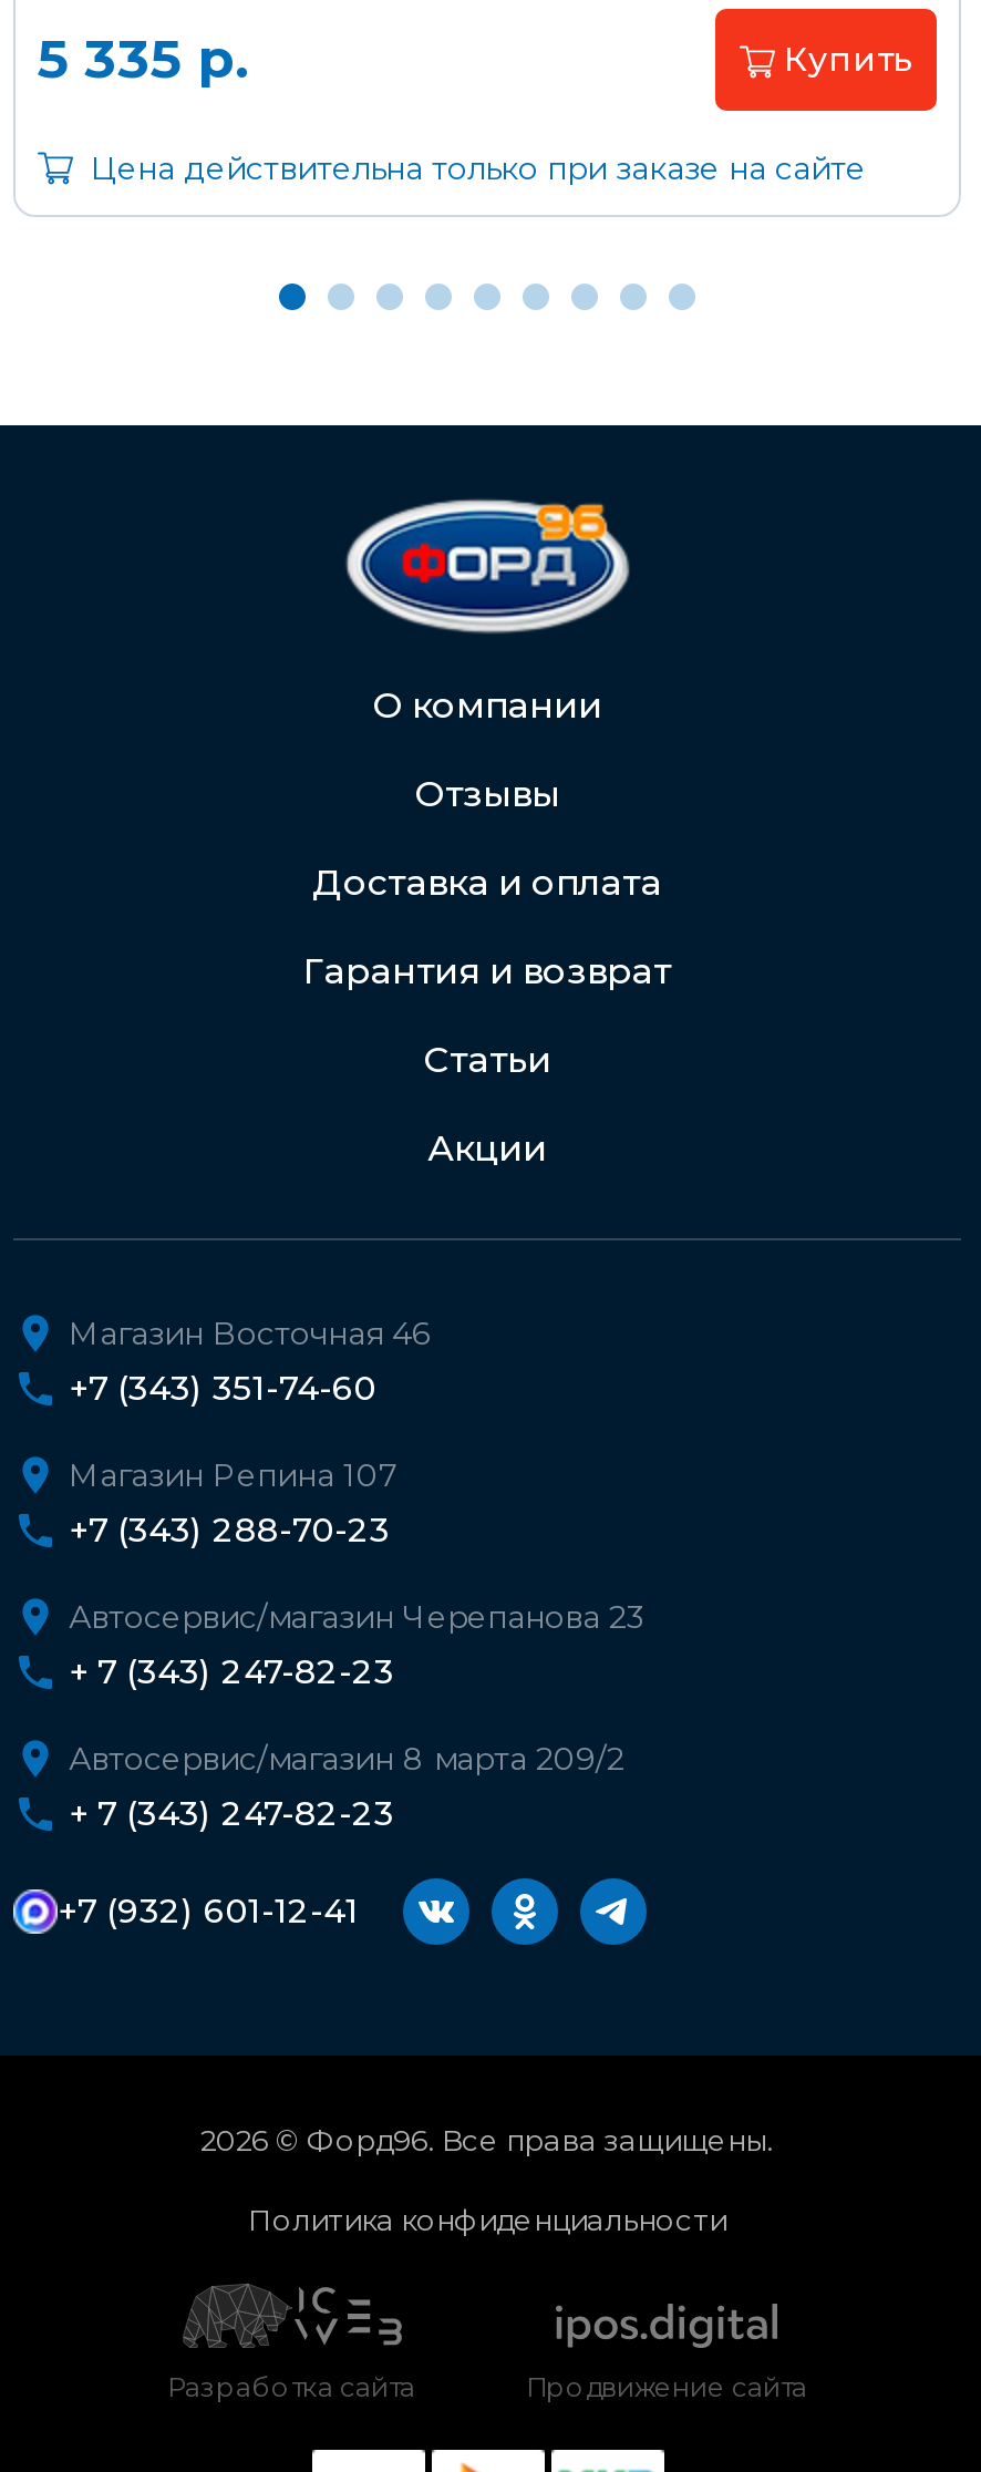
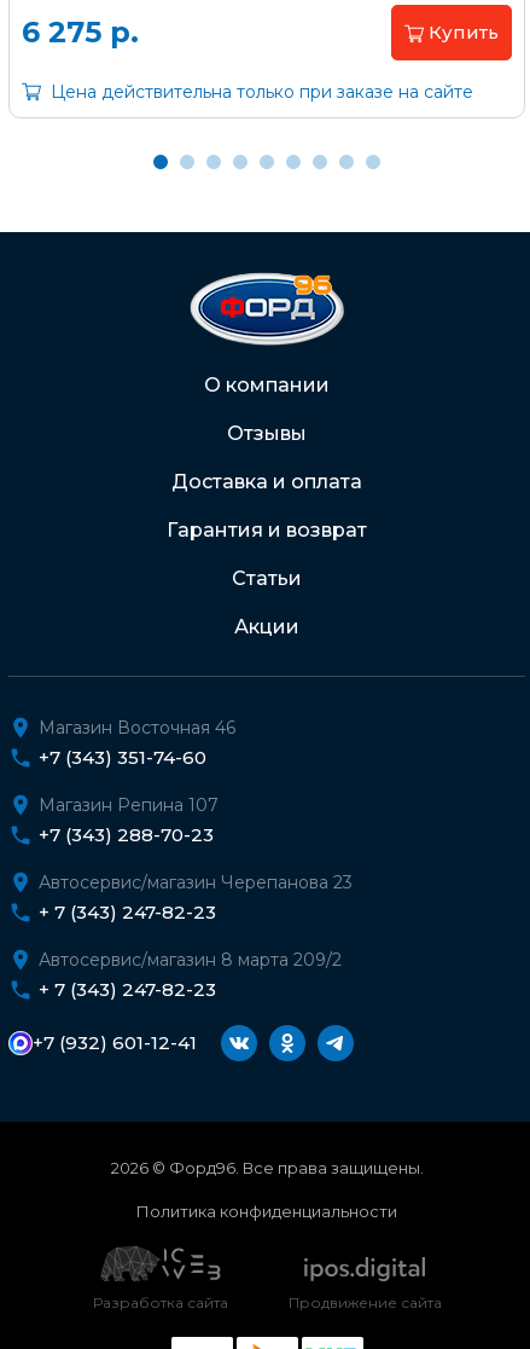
- 5 335 р.
+ 6 275 р.
